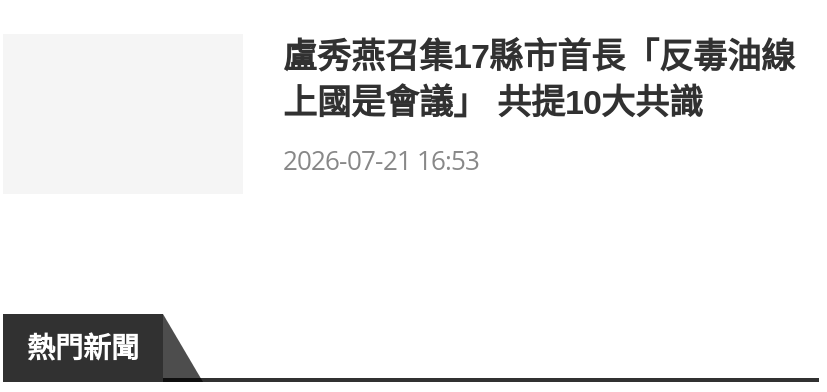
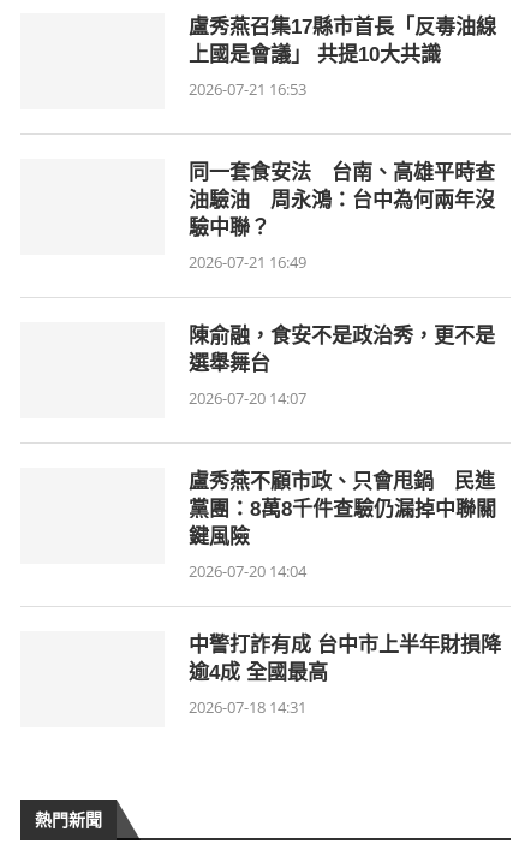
+ 同一套食安法 台南、高雄平時查
+ 油驗油 周永鴻：台中為何兩年沒
+ 驗中聯？
+ 2026-07-21 16:49
+ 陳俞融，食安不是政治秀，更不是
+ 選舉舞台
+ 2026-07-20 14:07

+ 盧秀燕不顧市政、只會甩鍋 民進
+ 黨團：8萬8千件查驗仍漏掉中聯關
+ 鍵風險
+ 2026-07-20 14:04
+ 中警打詐有成 台中市上半年財損降
+ 逾4成 全國最高
+ 2026-07-18 14:31
